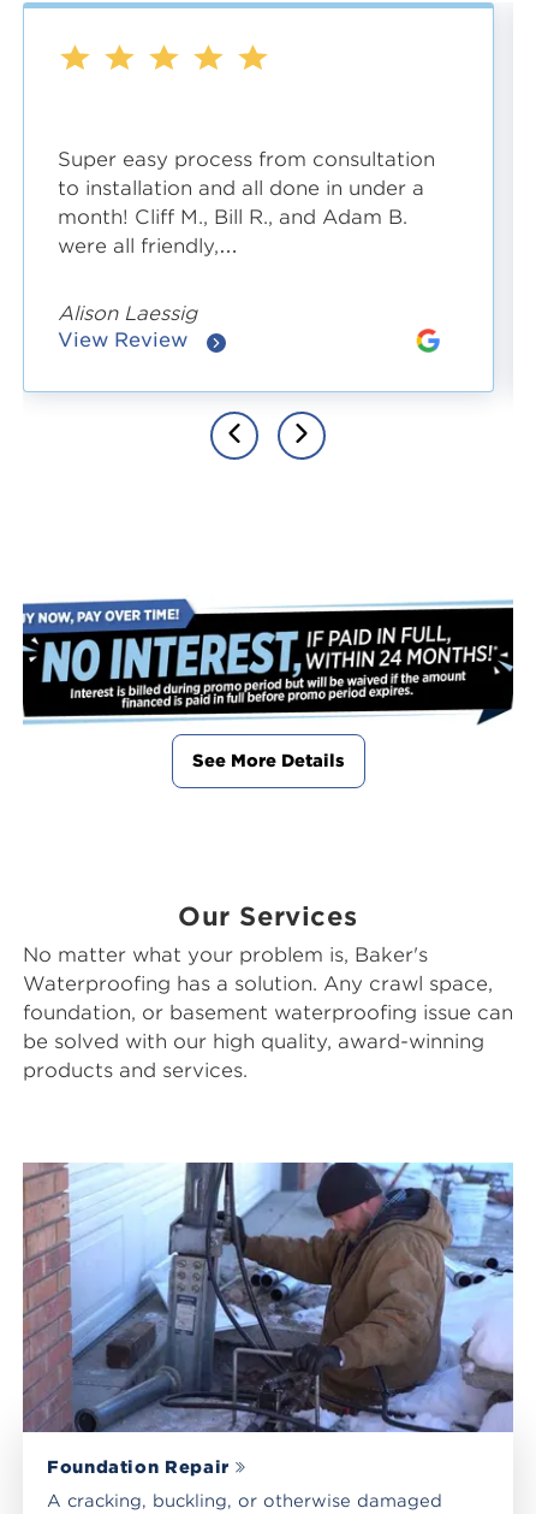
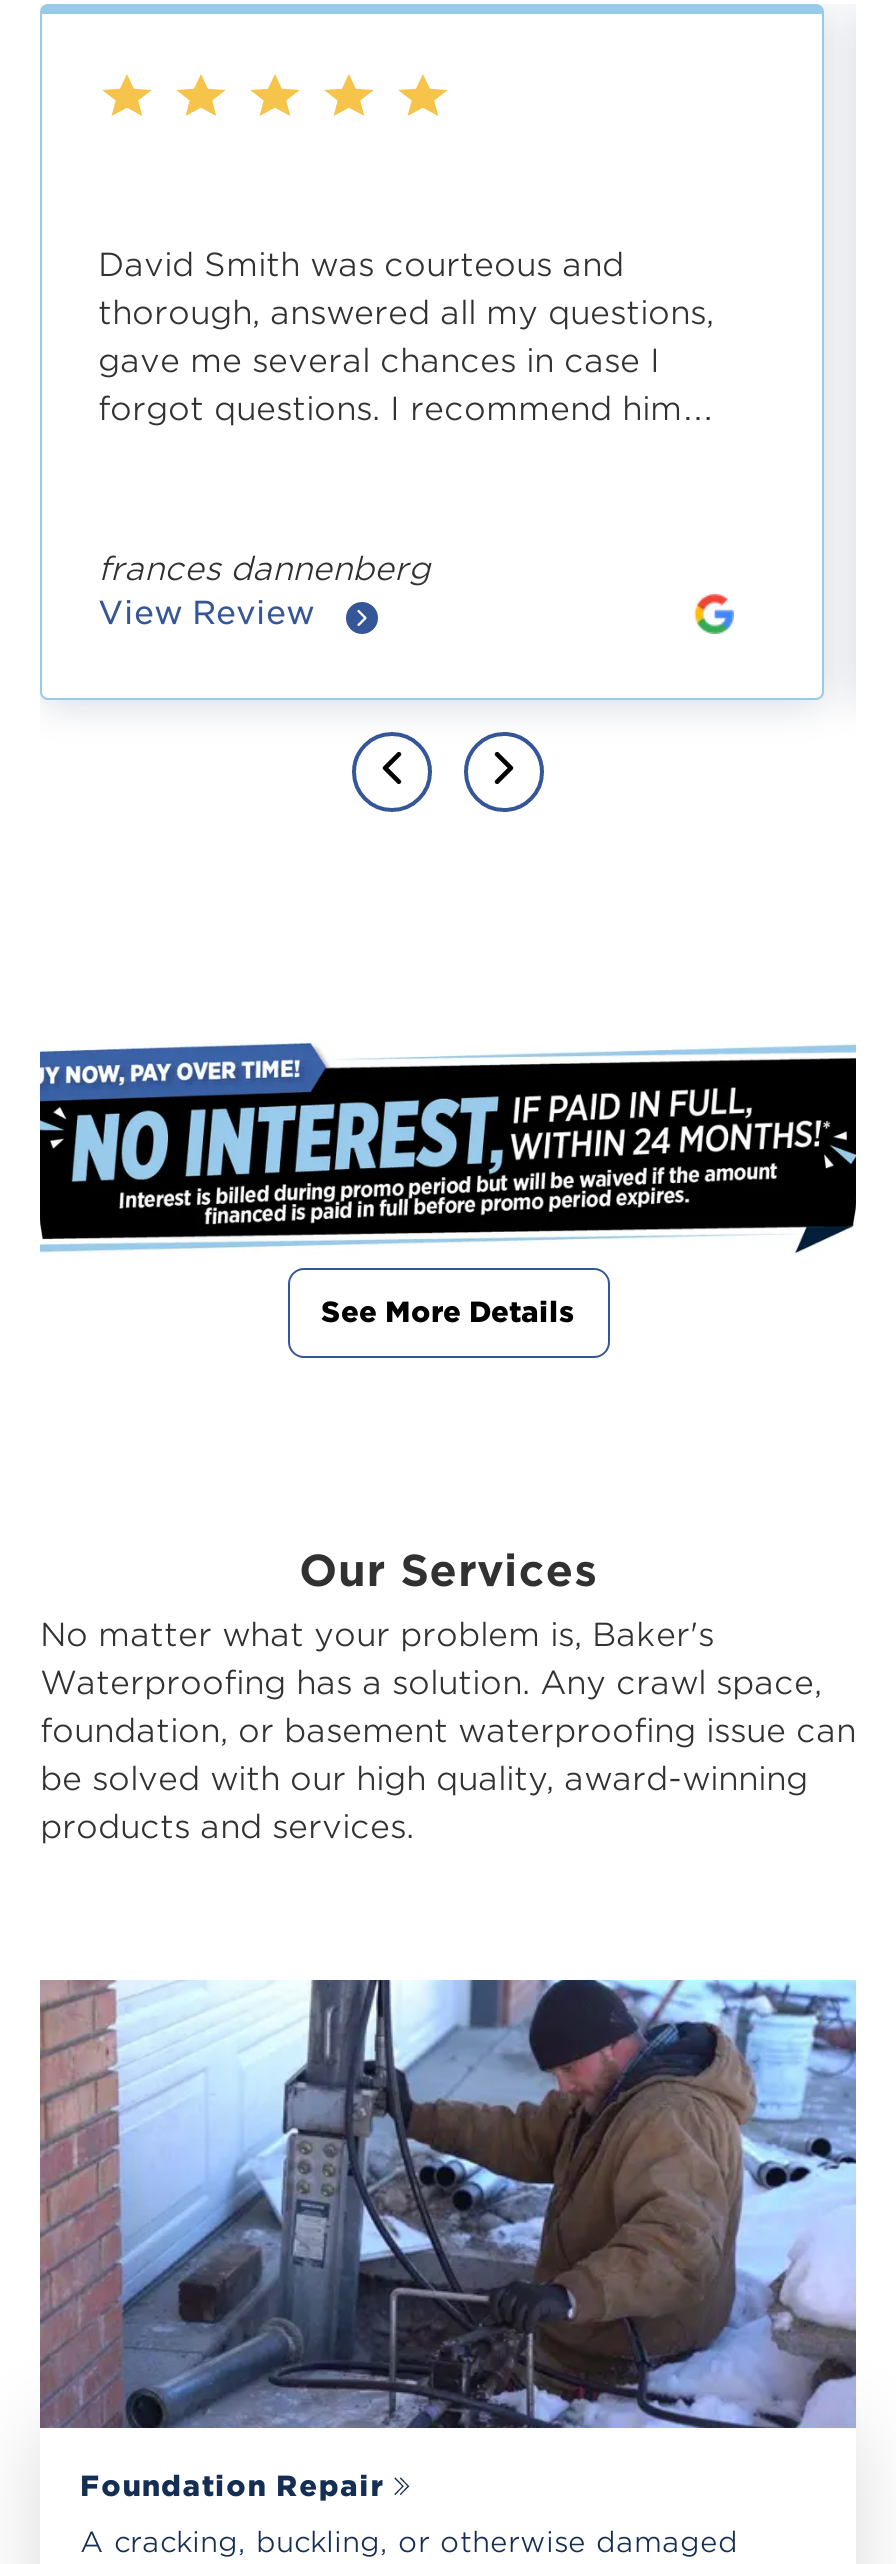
- Super easy process from consultation
- to installation and all done in under a
- month! Cliff M., Bill R., and Adam B.
- were all friendly,…
+ David Smith was courteous and
+ thorough, answered all my questions,
+ gave me several chances in case I
+ forgot questions. I recommend him…

- Alison Laessig
+ frances dannenberg
